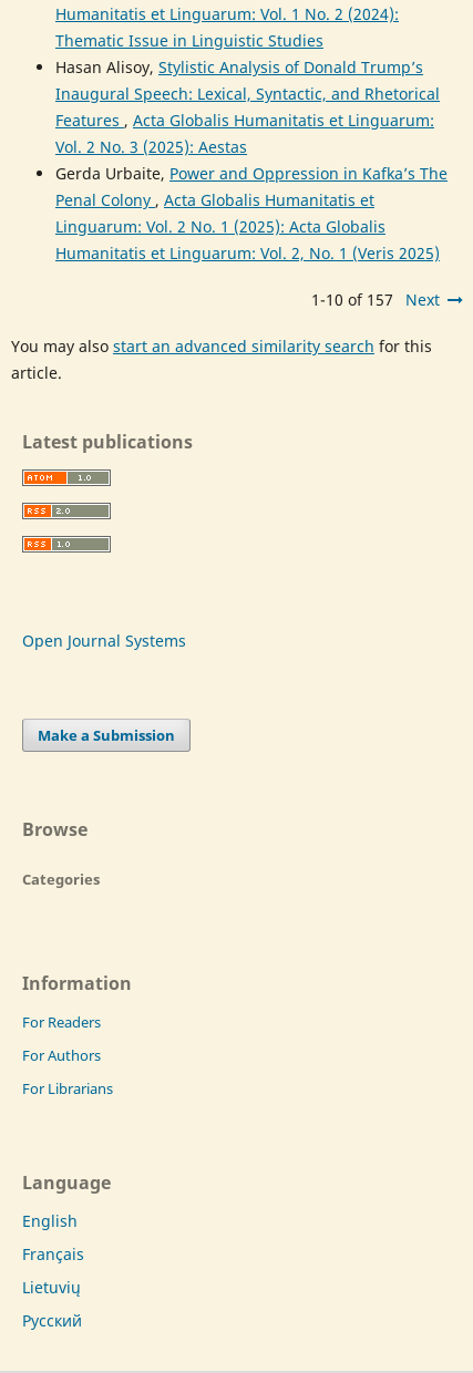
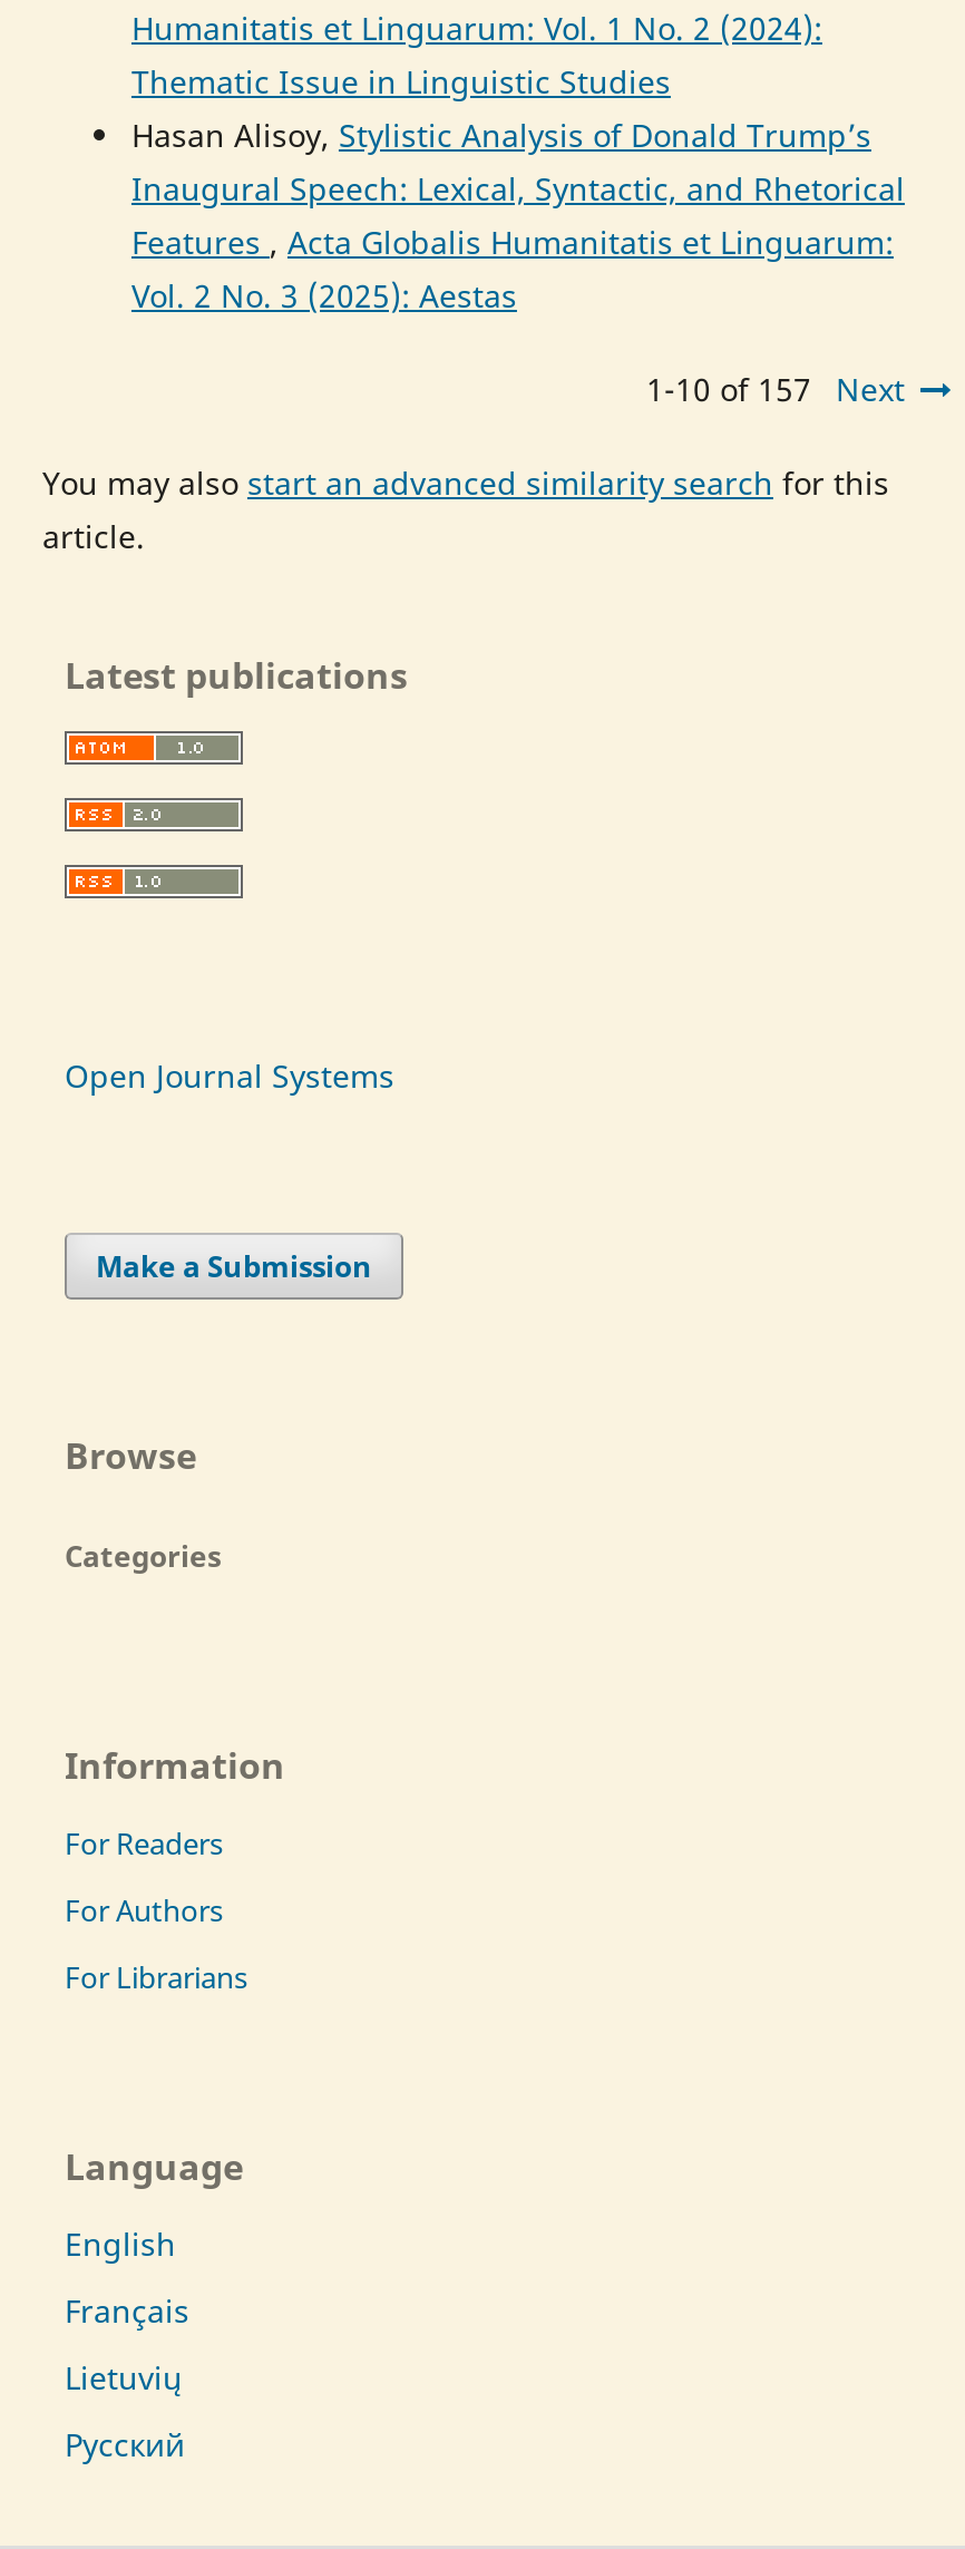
- Gerda Urbaite, Power and Oppression in Kafka’s The
- Penal Colony, Acta Globalis Humanitatis et
- Linguarum: Vol. 2 No. 1 (2025): Acta Globalis
- Humanitatis et Linguarum: Vol. 2, No. 1 (Veris 2025)
